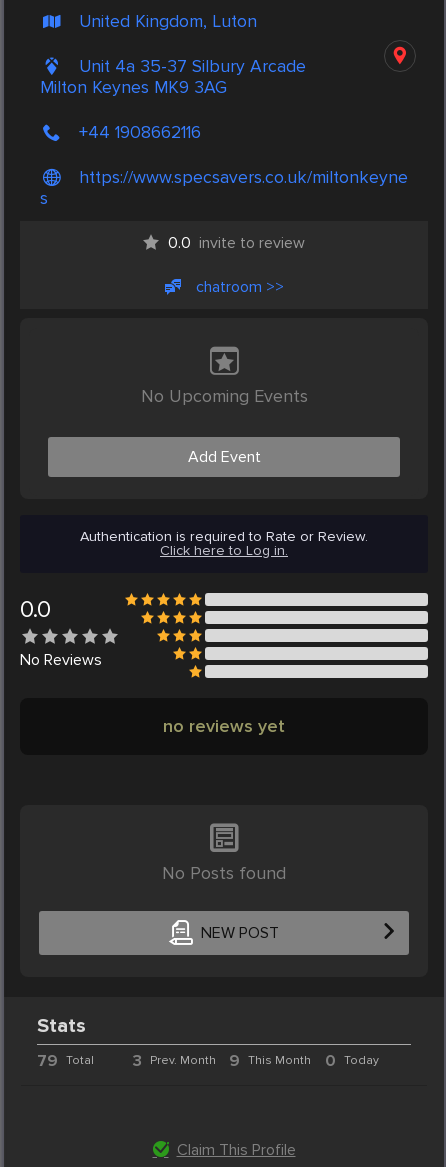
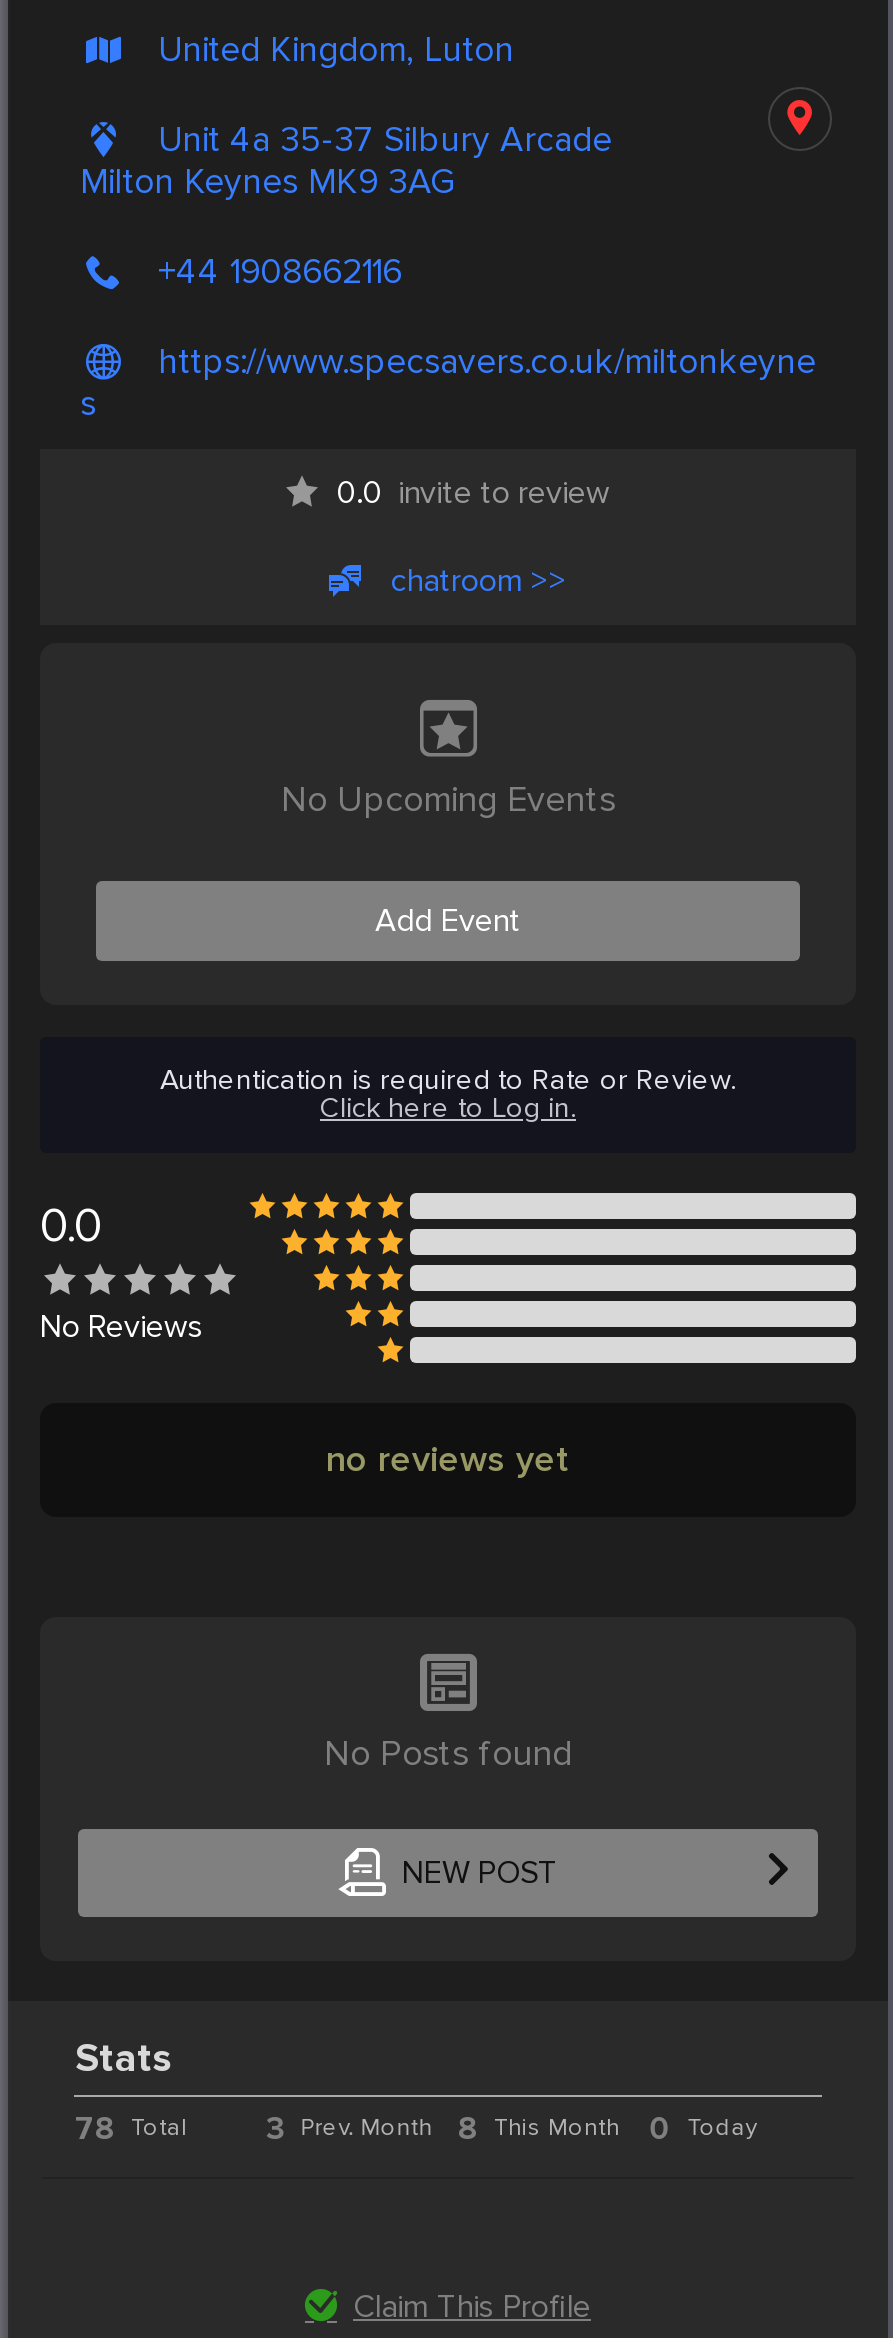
- 79 Total
+ 78 Total

- 9 This Month
+ 8 This Month
